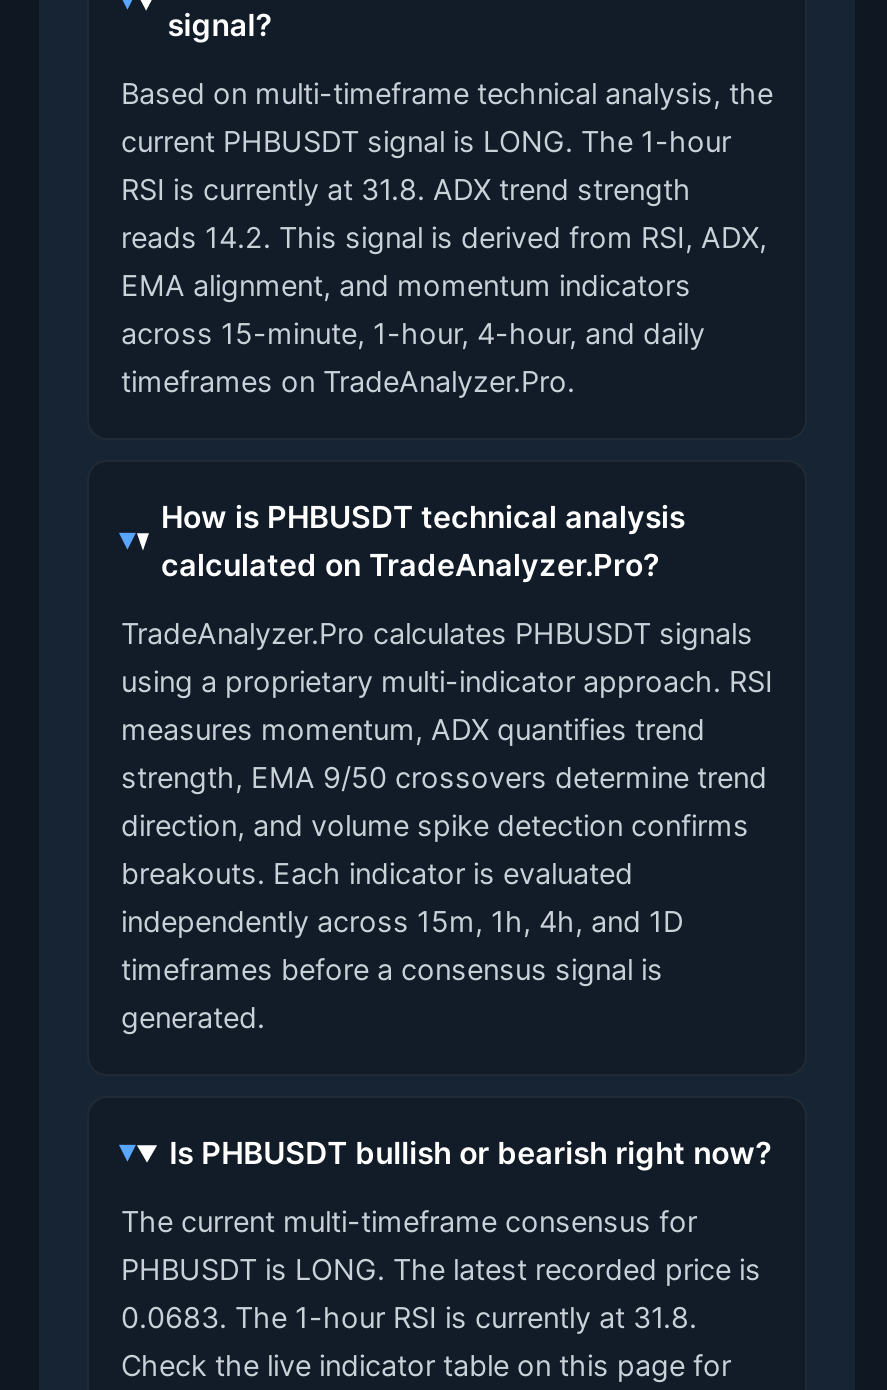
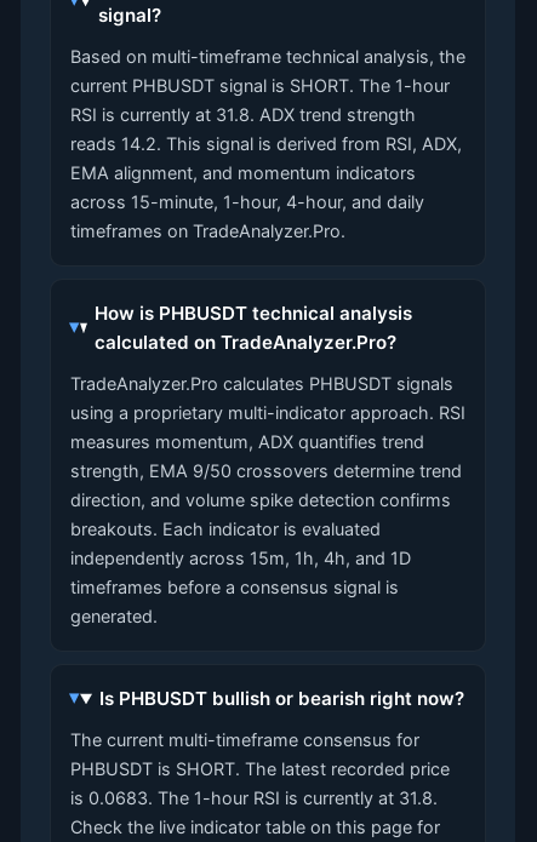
- current PHBUSDT signal is LONG. The 1-hour
+ current PHBUSDT signal is SHORT. The 1-hour

- PHBUSDT is LONG. The latest recorded price is
- 0.0683. The 1-hour RSI is currently at 31.8.
+ PHBUSDT is SHORT. The latest recorded price
+ is 0.0683. The 1-hour RSI is currently at 31.8.
